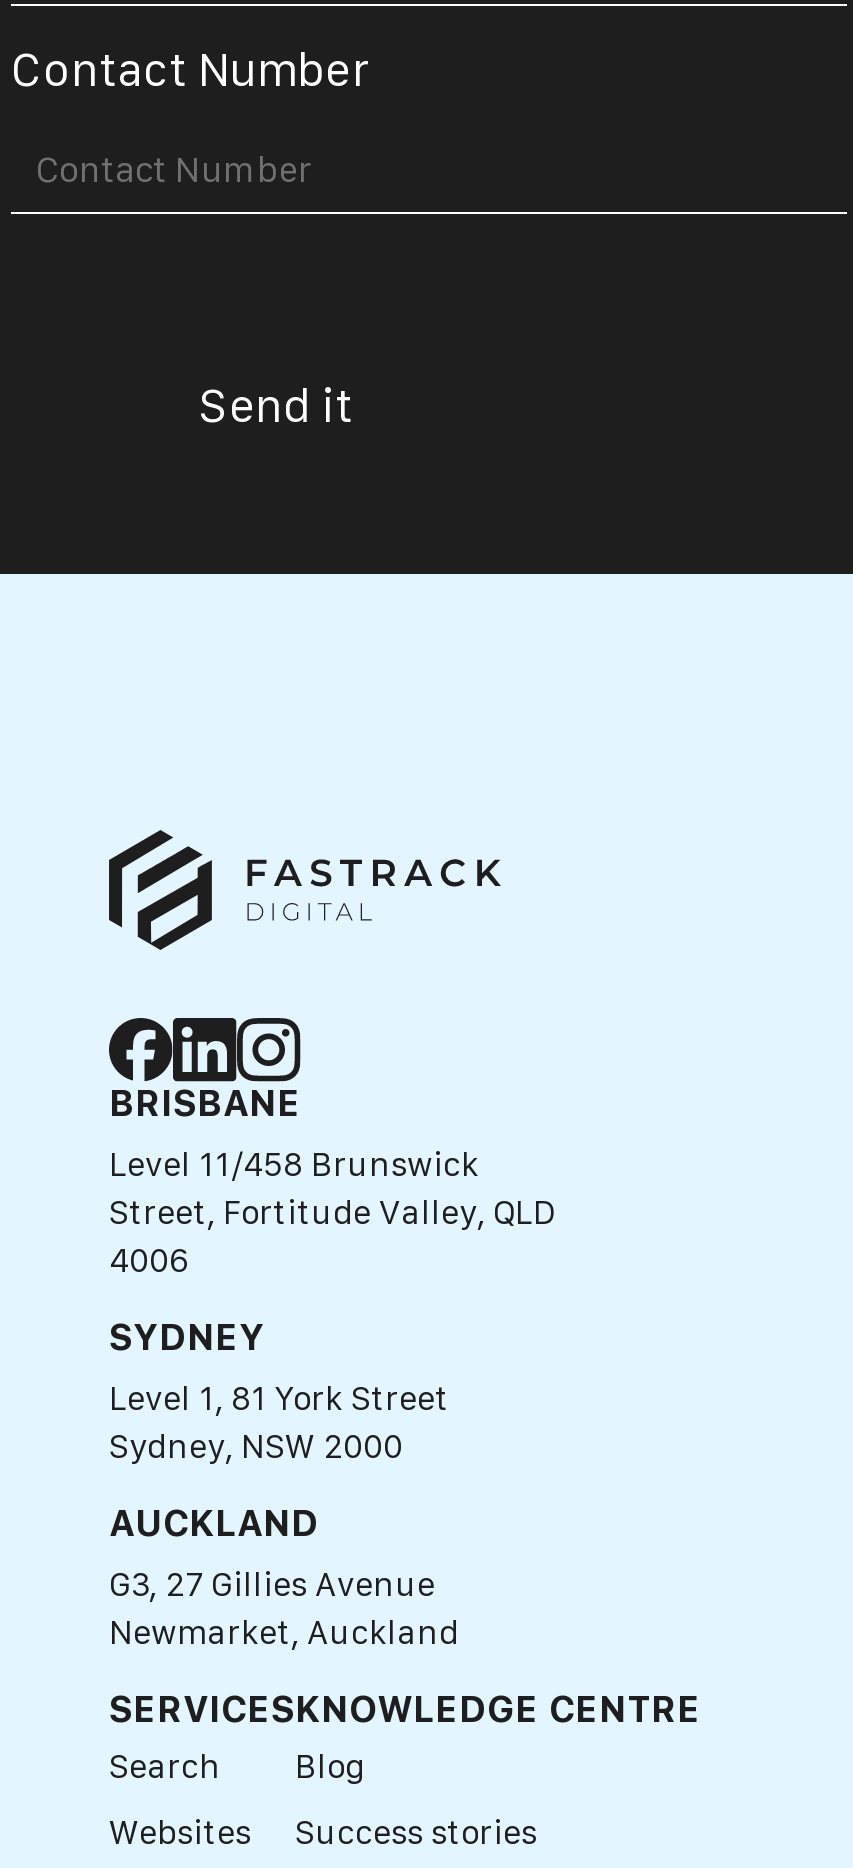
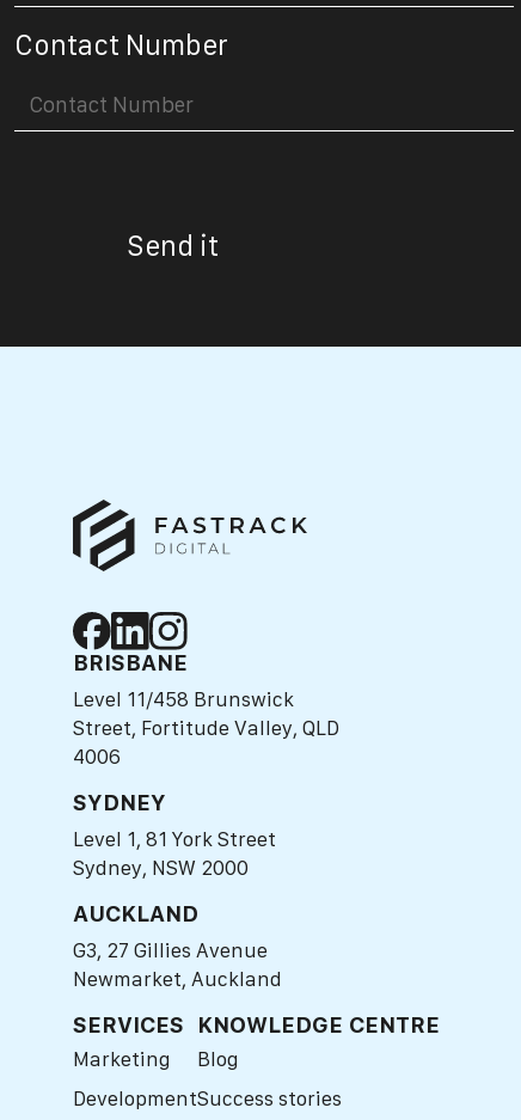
- Search
+ Marketing

- Websites
+ Development
